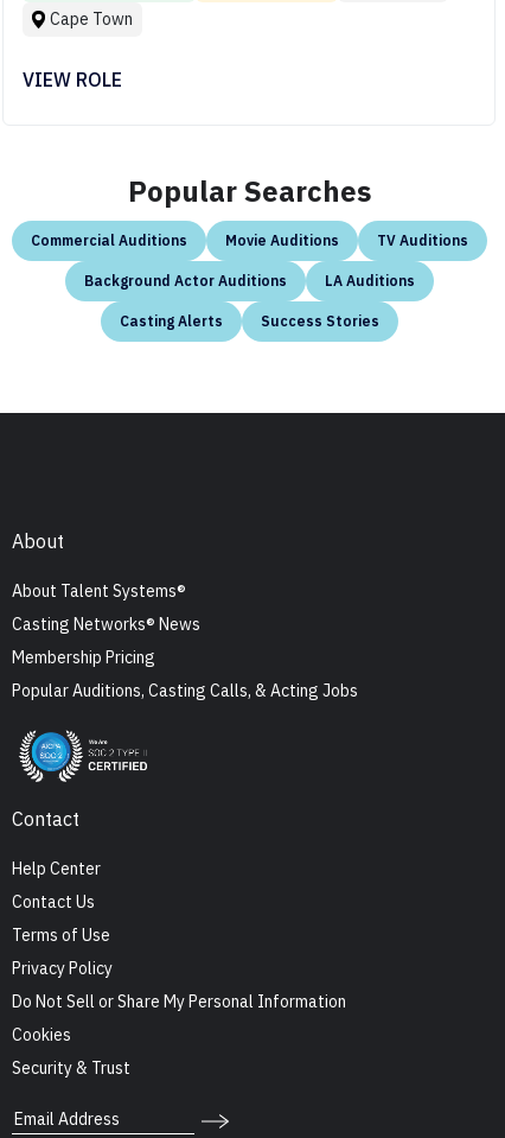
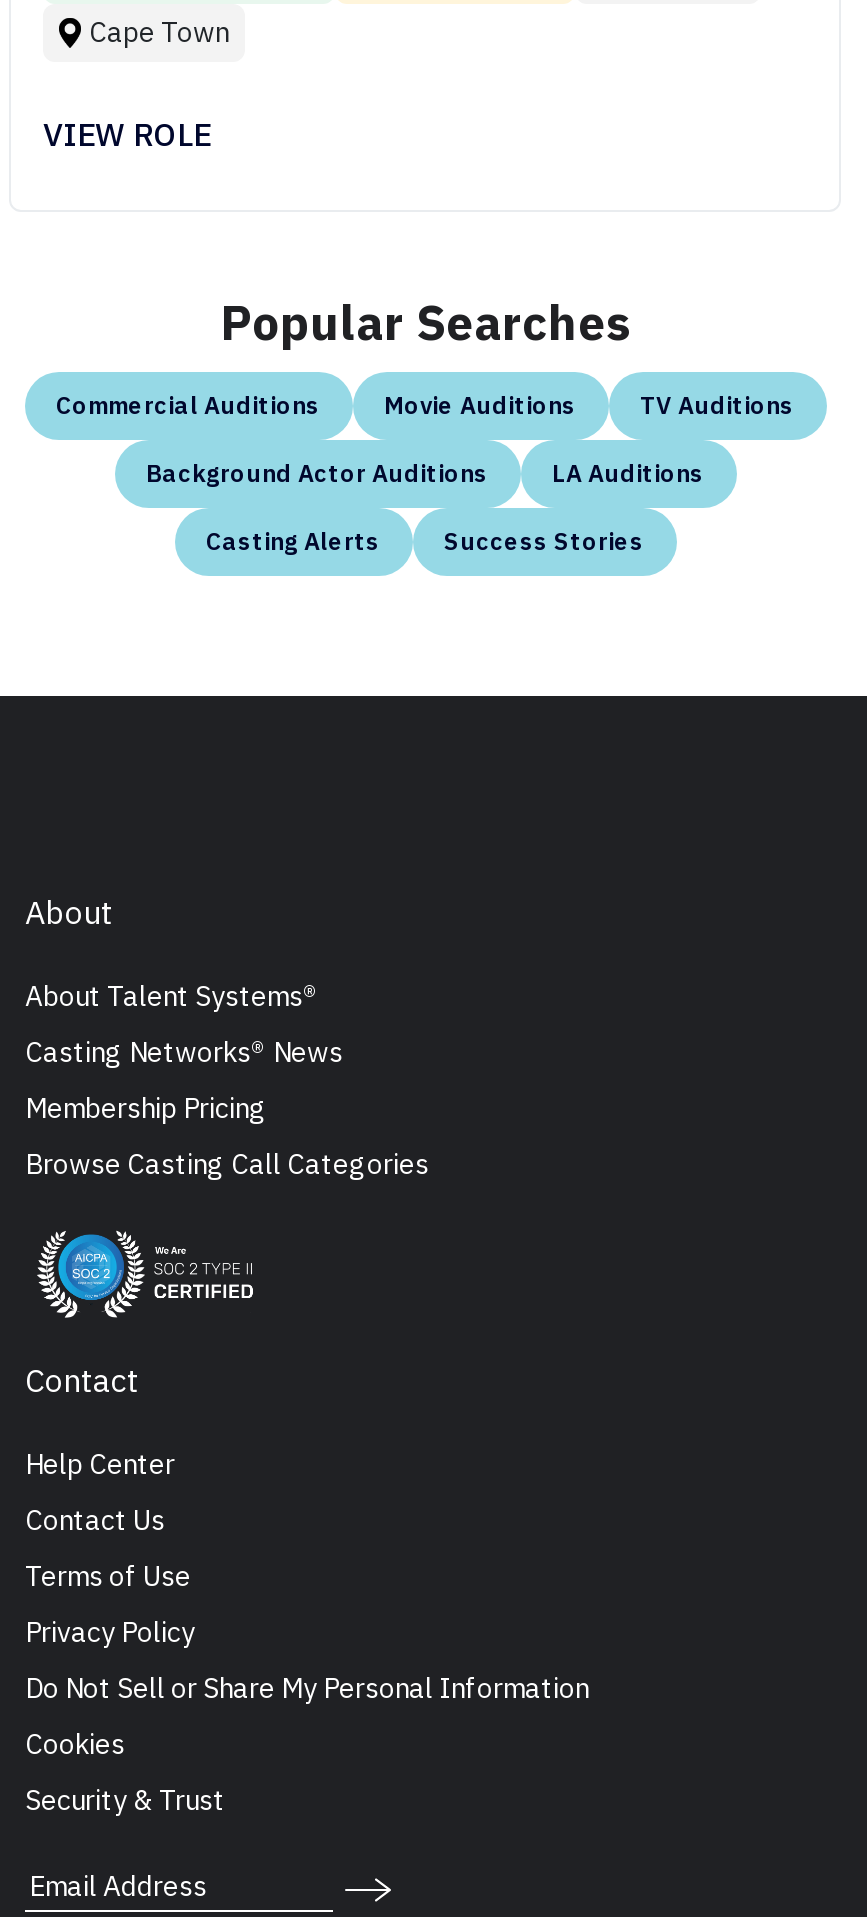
- Popular Auditions, Casting Calls, & Acting Jobs
+ Browse Casting Call Categories
